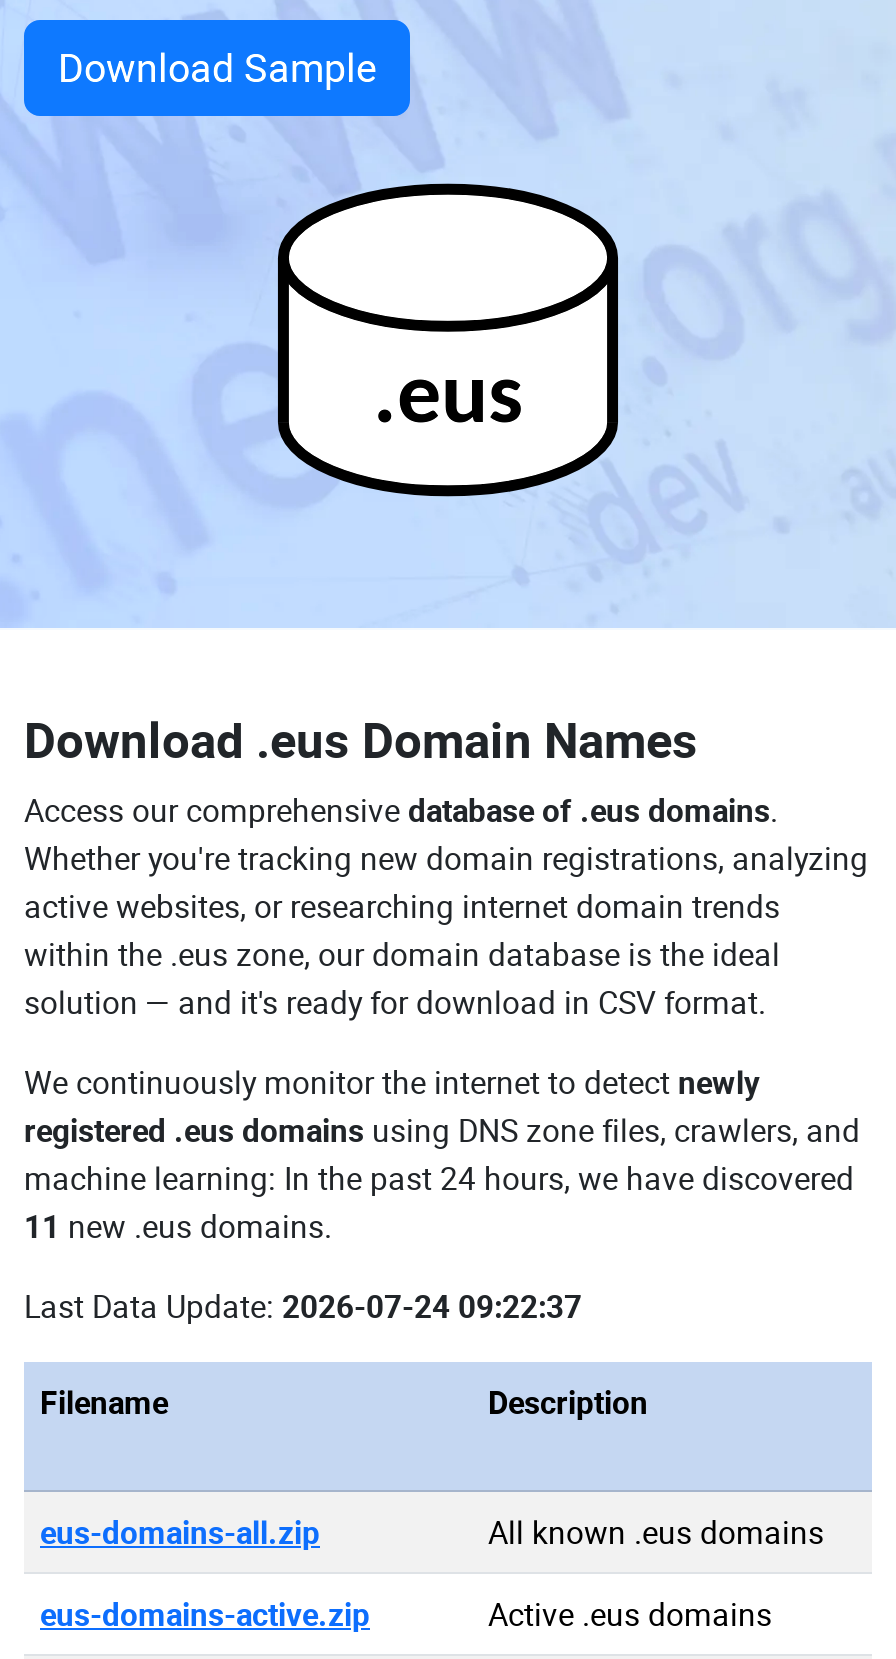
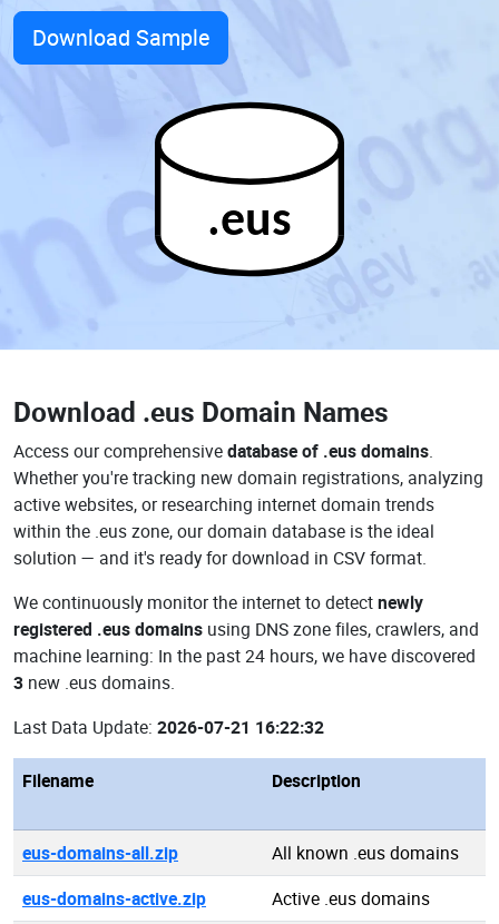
- 11 new .eus domains.
+ 3 new .eus domains.

- Last Data Update: 2026-07-24 09:22:37
+ Last Data Update: 2026-07-21 16:22:32
